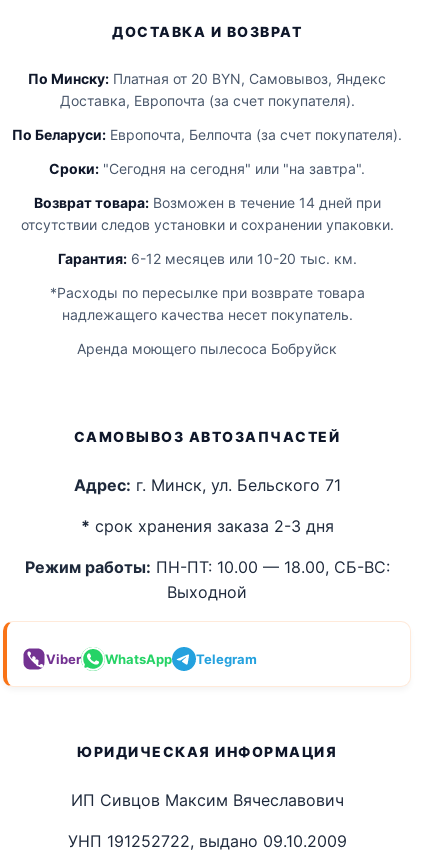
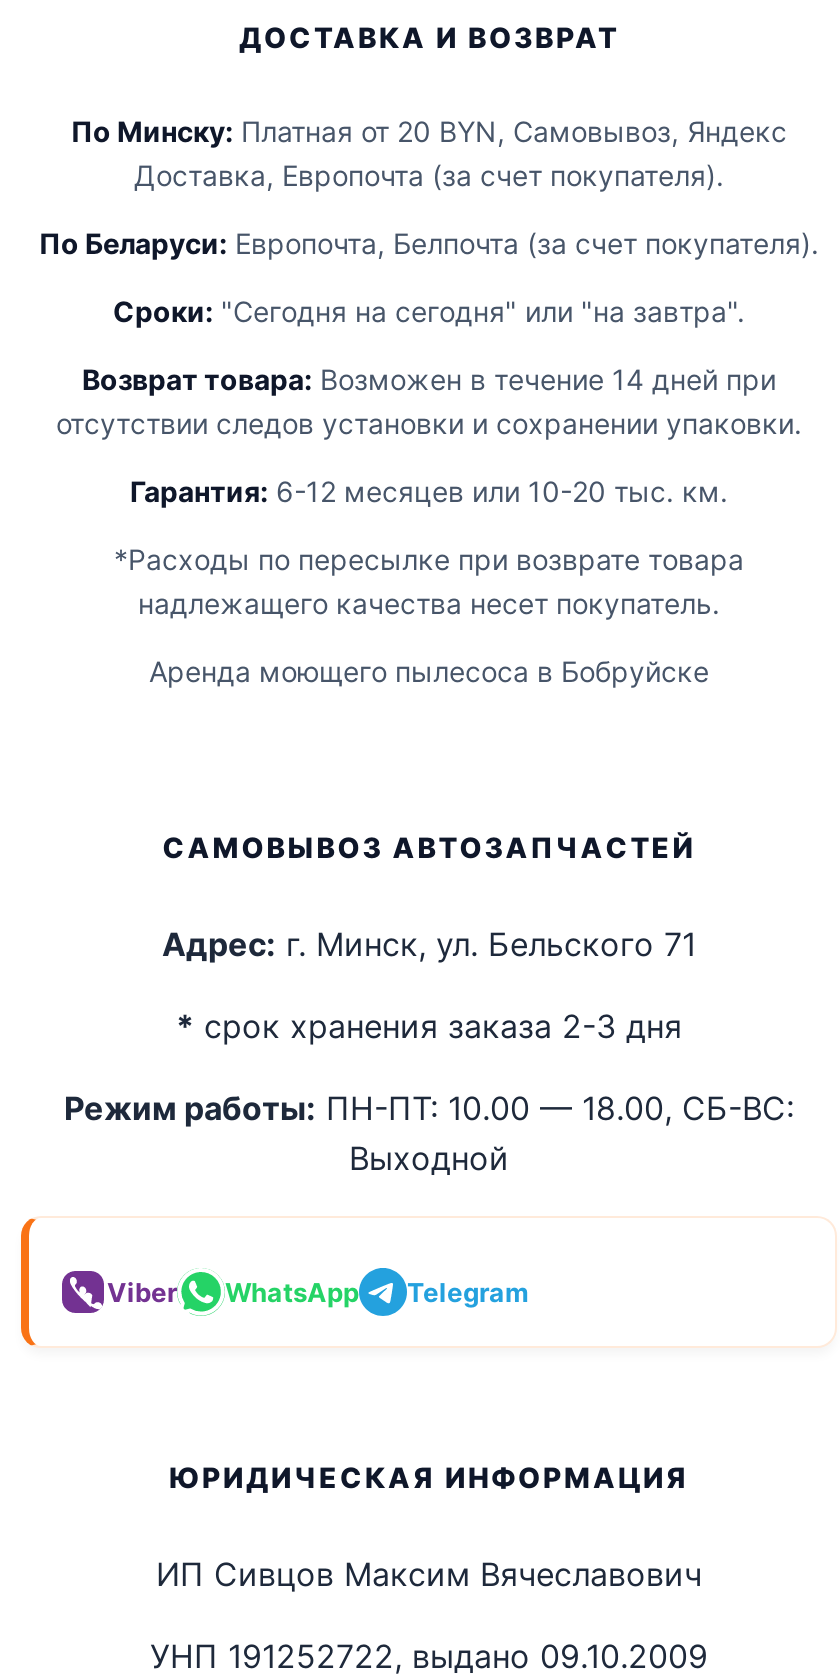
- Аренда моющего пылесоса Бобруйск
+ Аренда моющего пылесоса в Бобруйске
